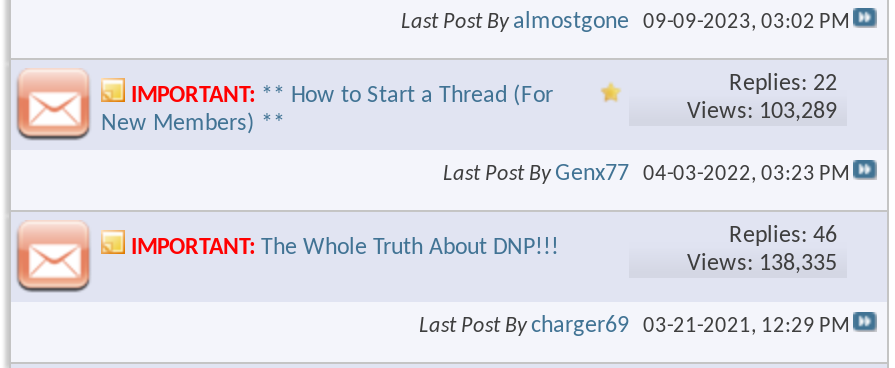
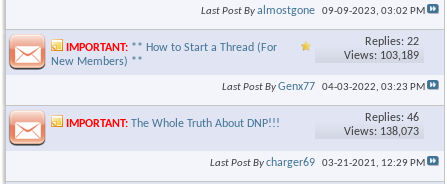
- Views: 103,289
+ Views: 103,189

- Views: 138,335
+ Views: 138,073
